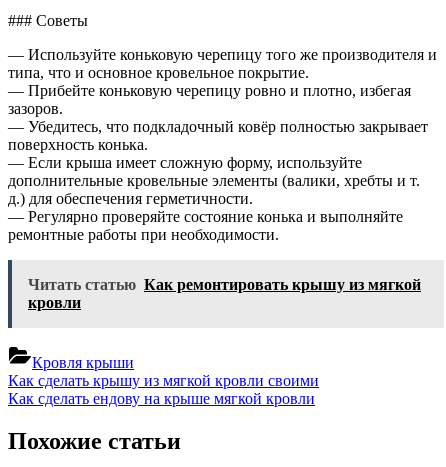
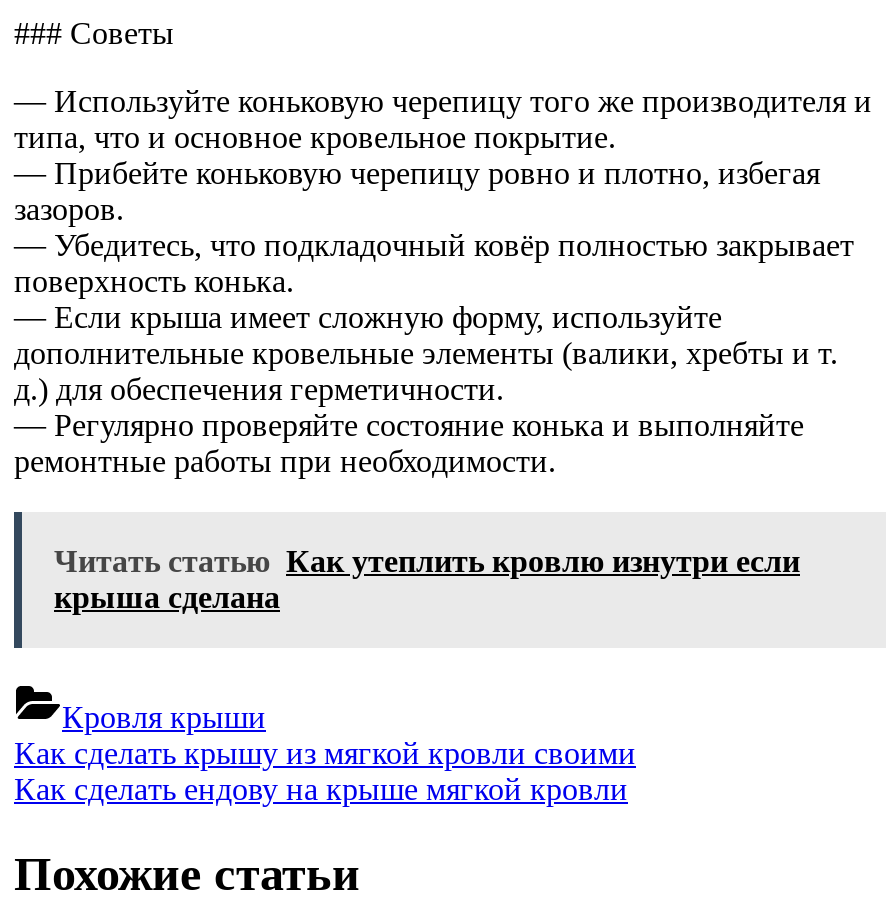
- Читать статью Как ремонтировать крышу из мягкой
- кровли
+ Читать статью Как утеплить кровлю изнутри если
+ крыша сделана
